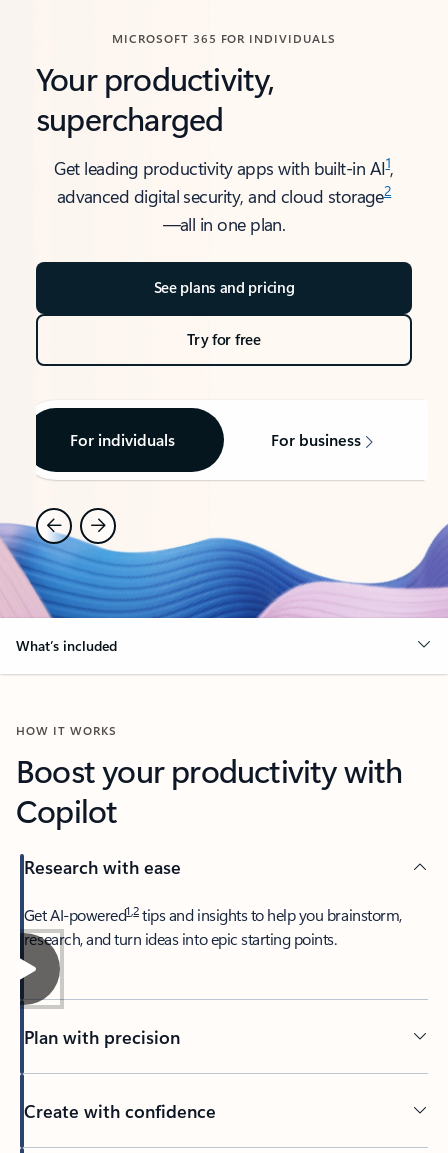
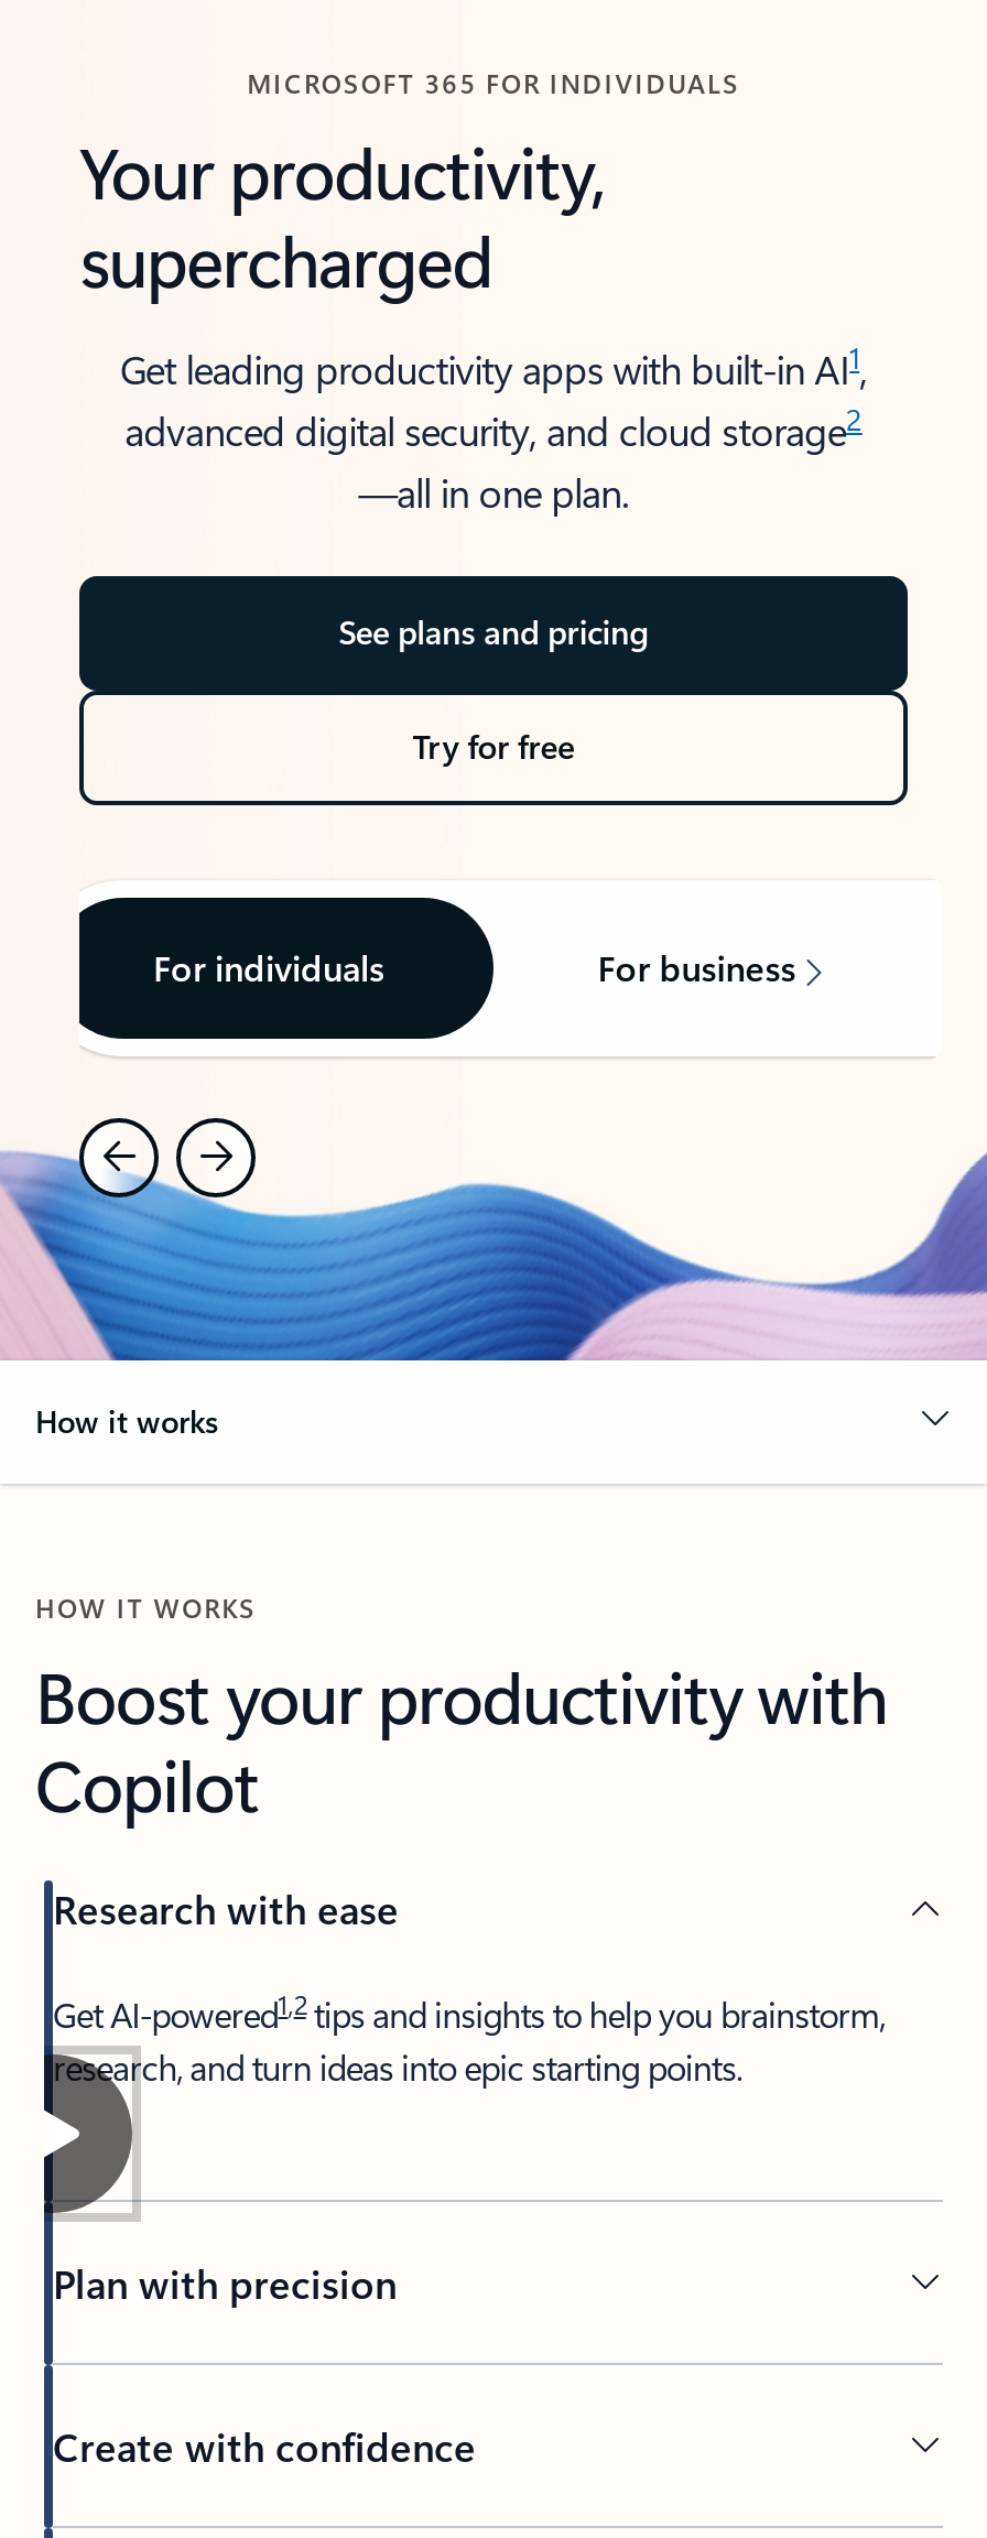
- What’s included
+ How it works
